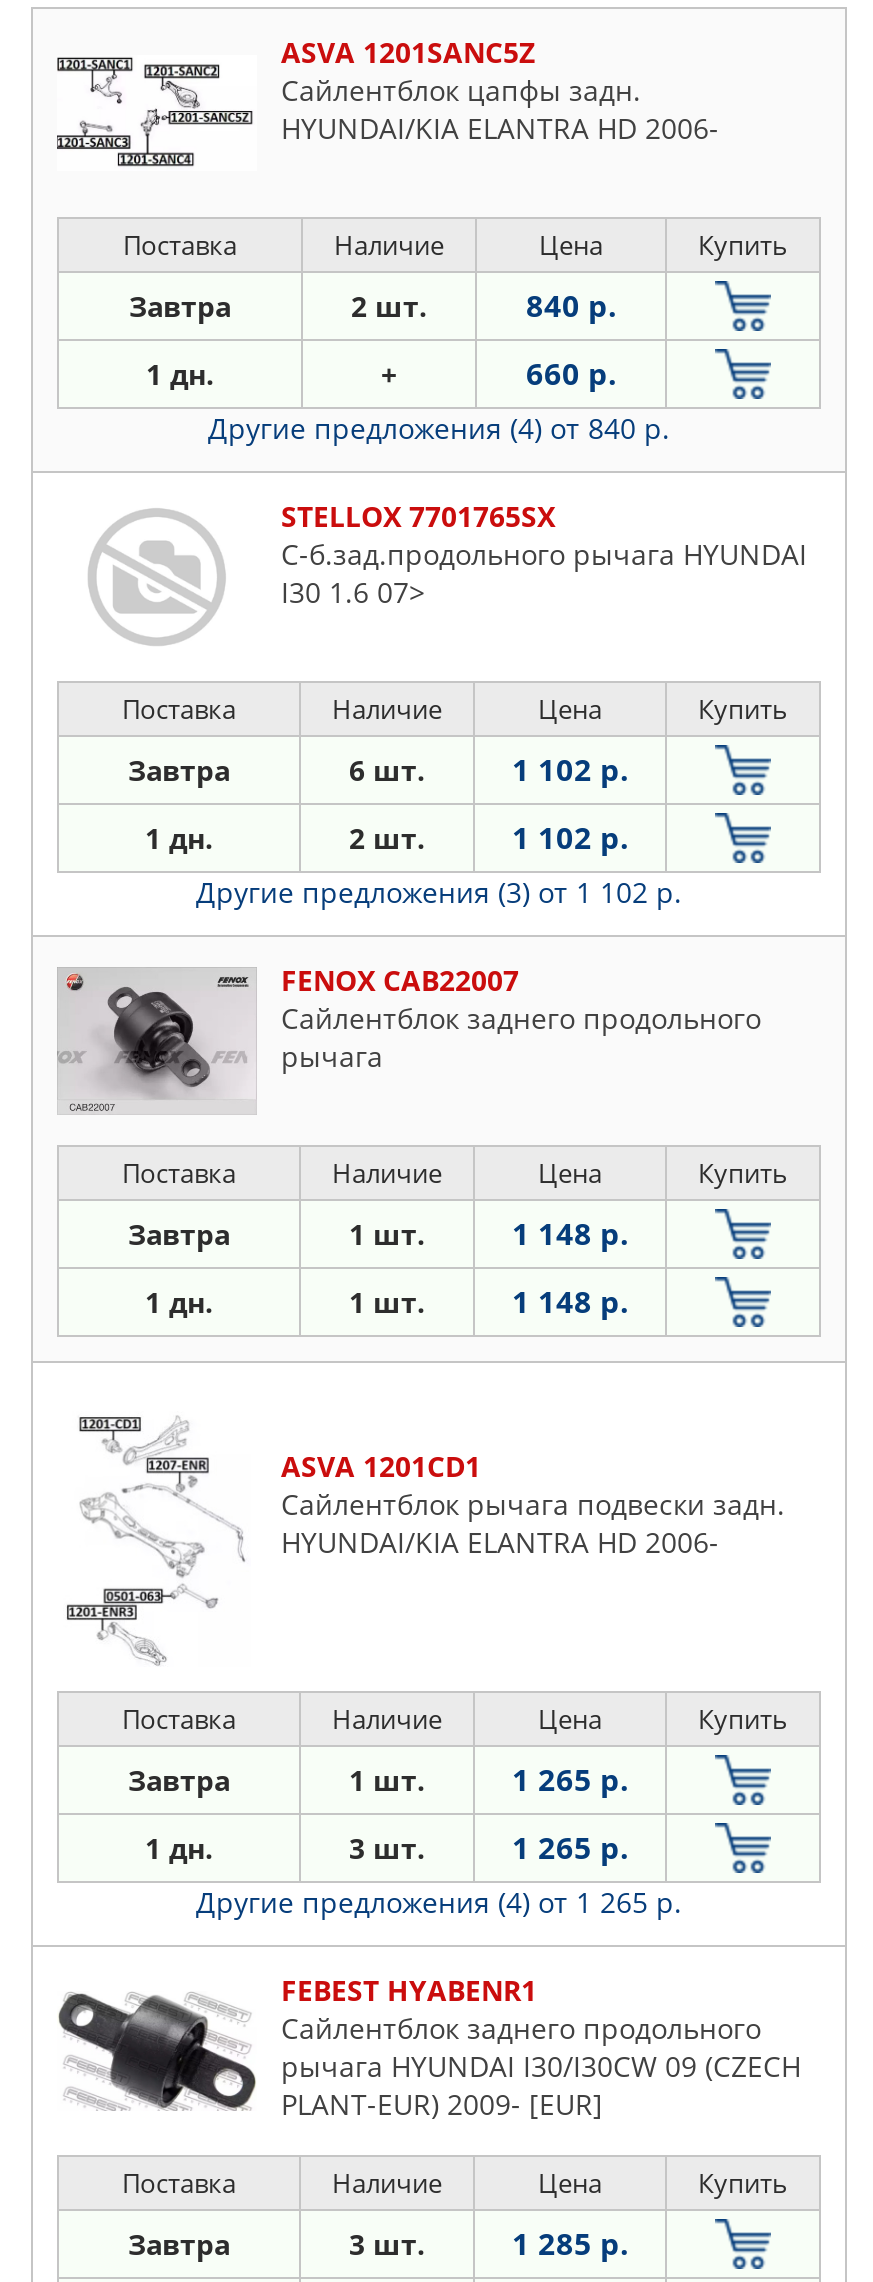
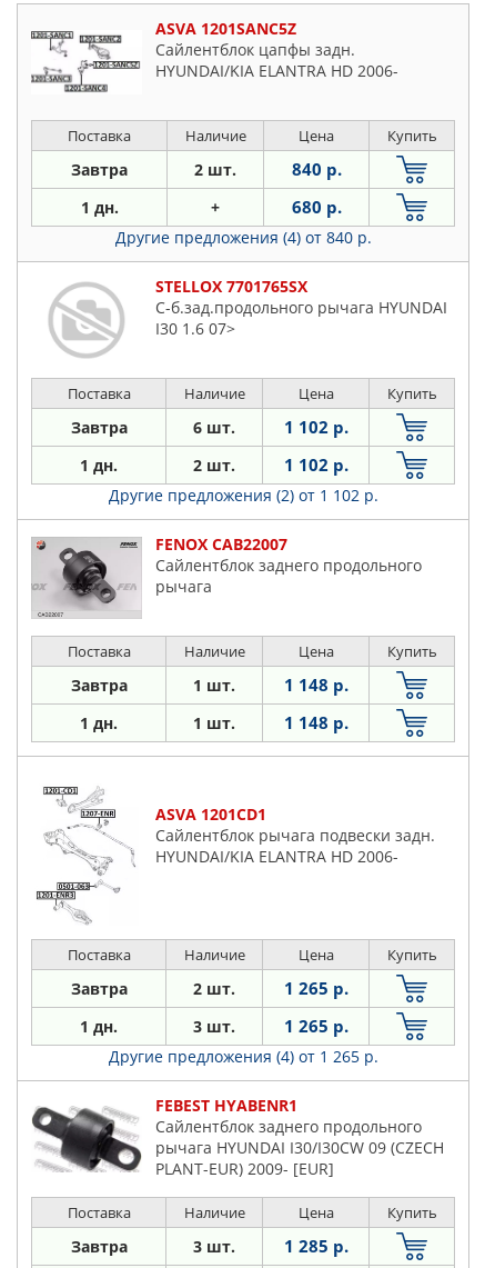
- 660 р.
+ 680 р.

- Другие предложения (3) от 1 102 р.
+ Другие предложения (2) от 1 102 р.

- 1 шт.
+ 2 шт.
